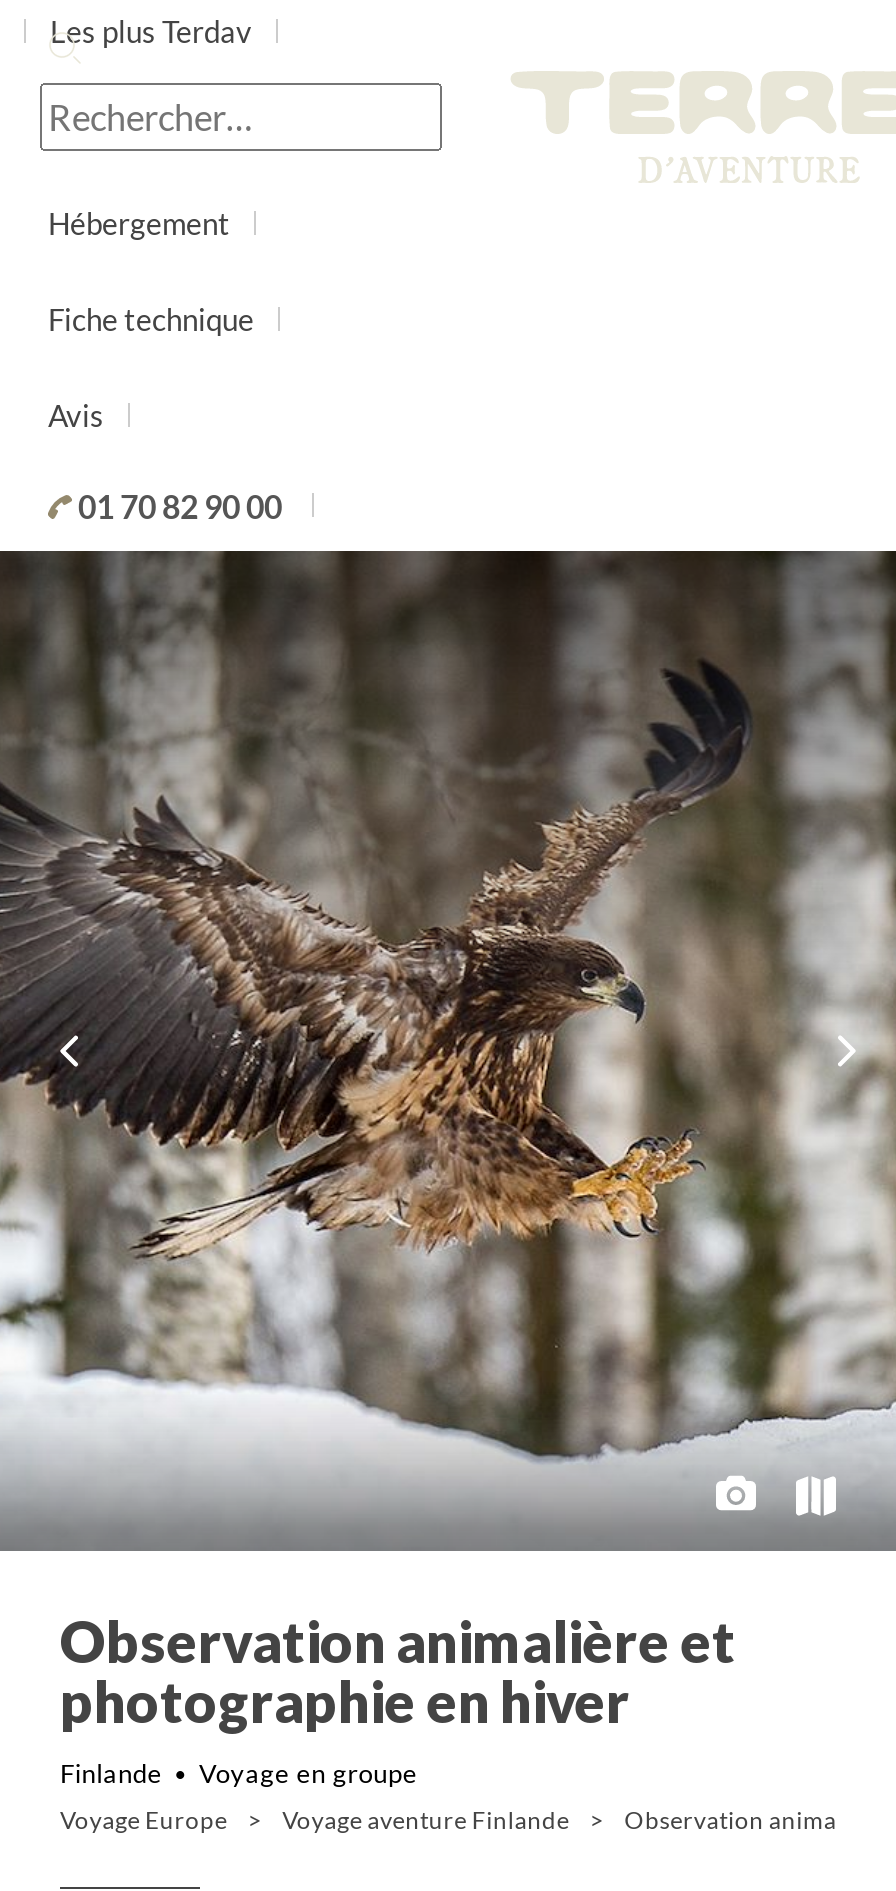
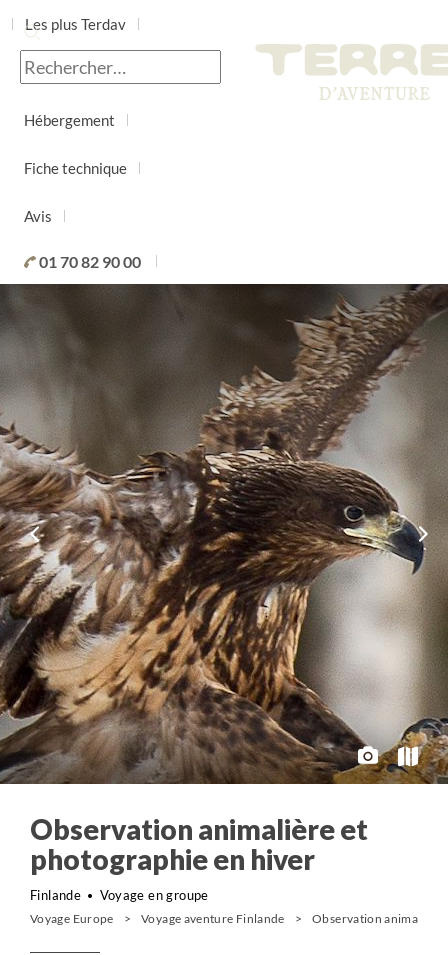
- [image]
+ [image]
